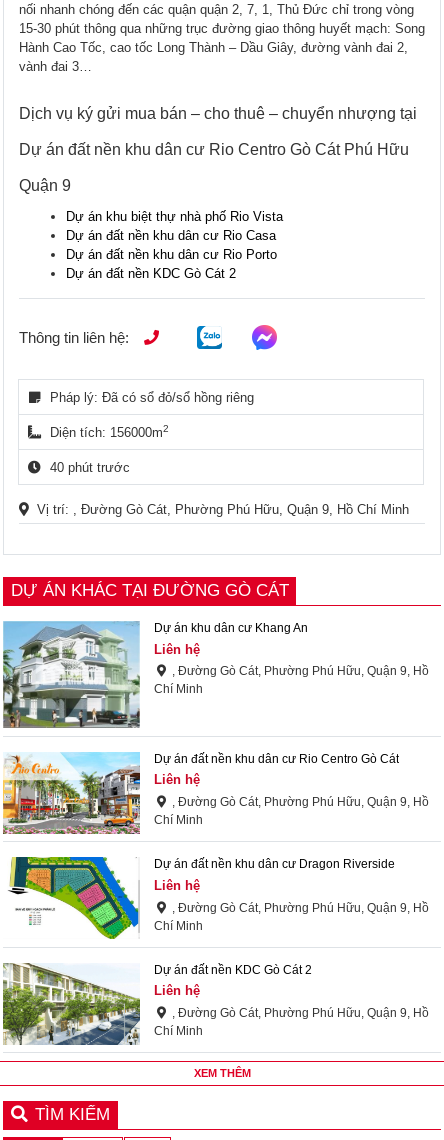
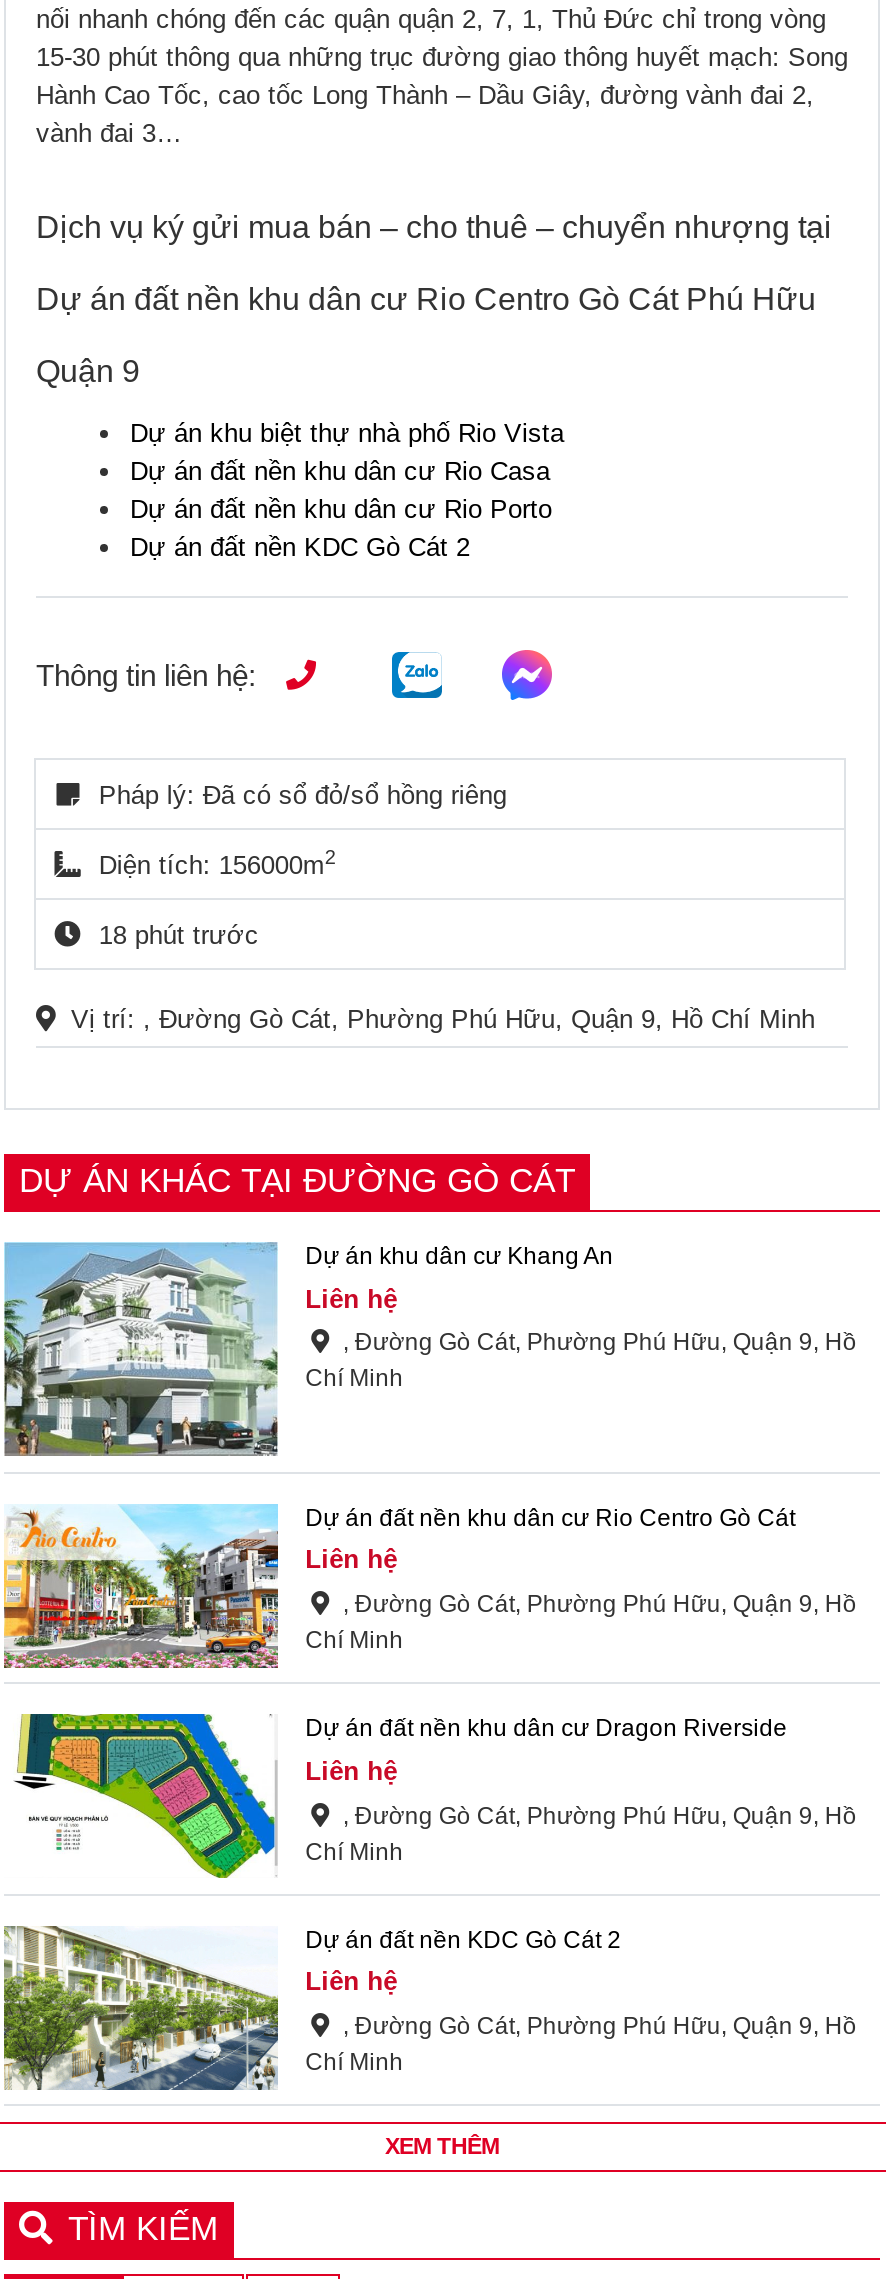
- 40 phút trước
+ 18 phút trước
